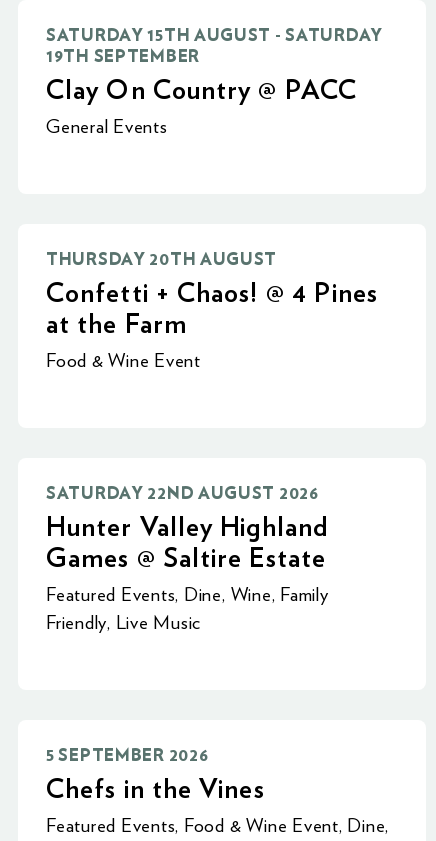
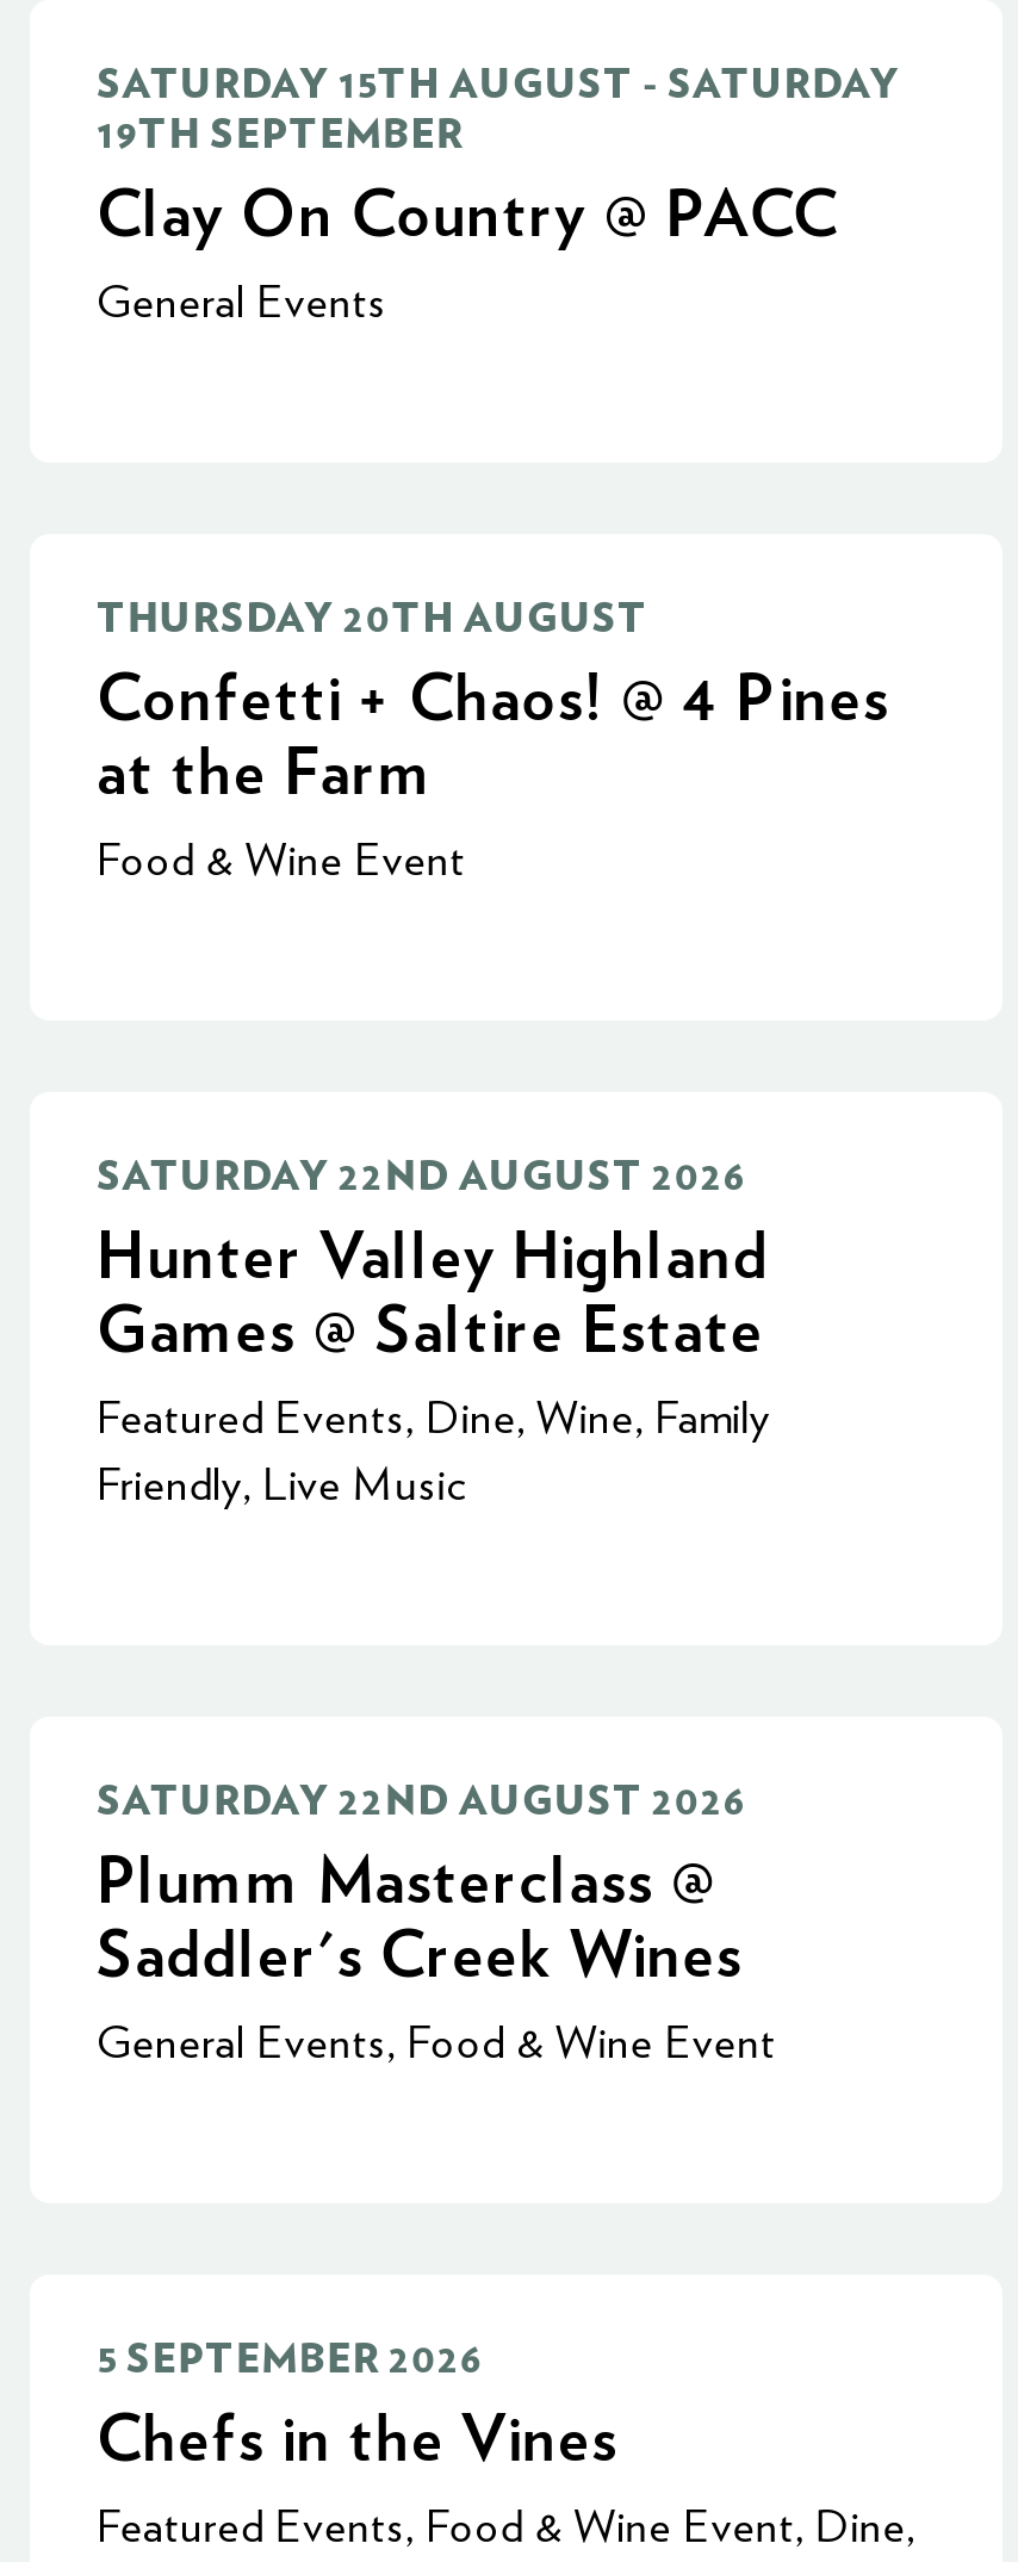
+ SATURDAY 22ND AUGUST 2026
+ Plumm Masterclass @
+ Saddler's Creek Wines
+ General Events, Food & Wine Event
